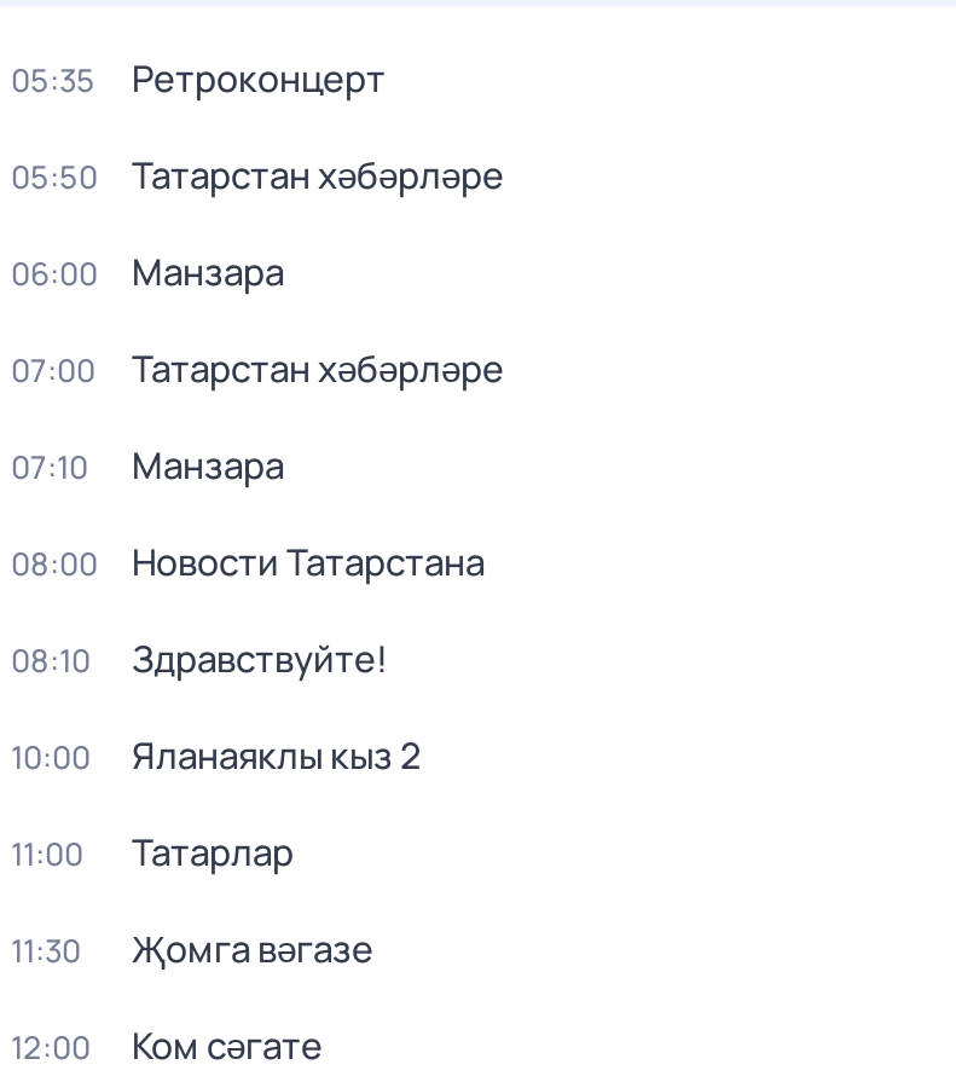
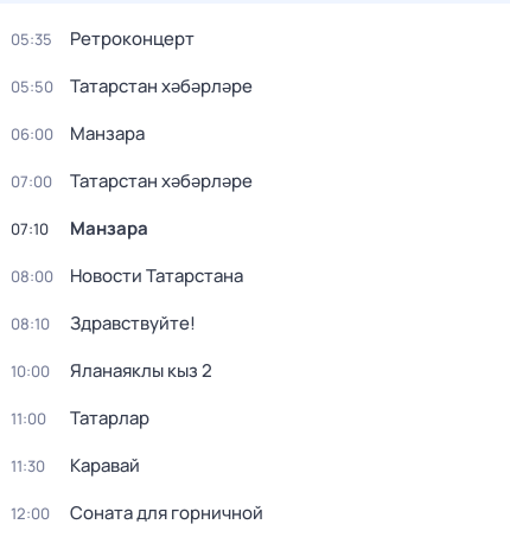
- Җомга вәгазе
+ Каравай

- Ком сәгате
+ Соната для горничной
